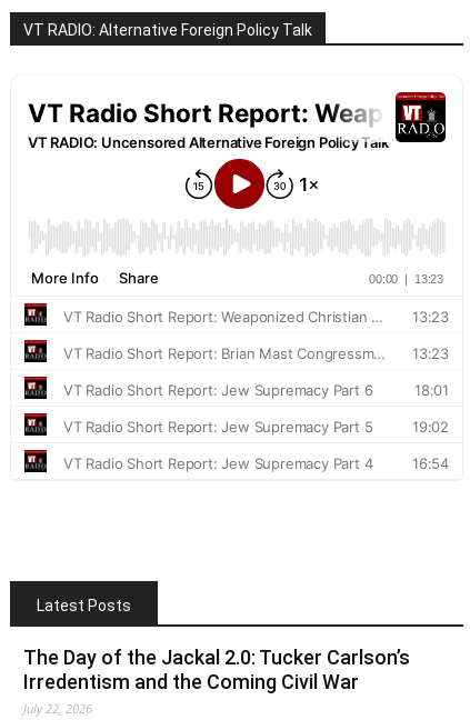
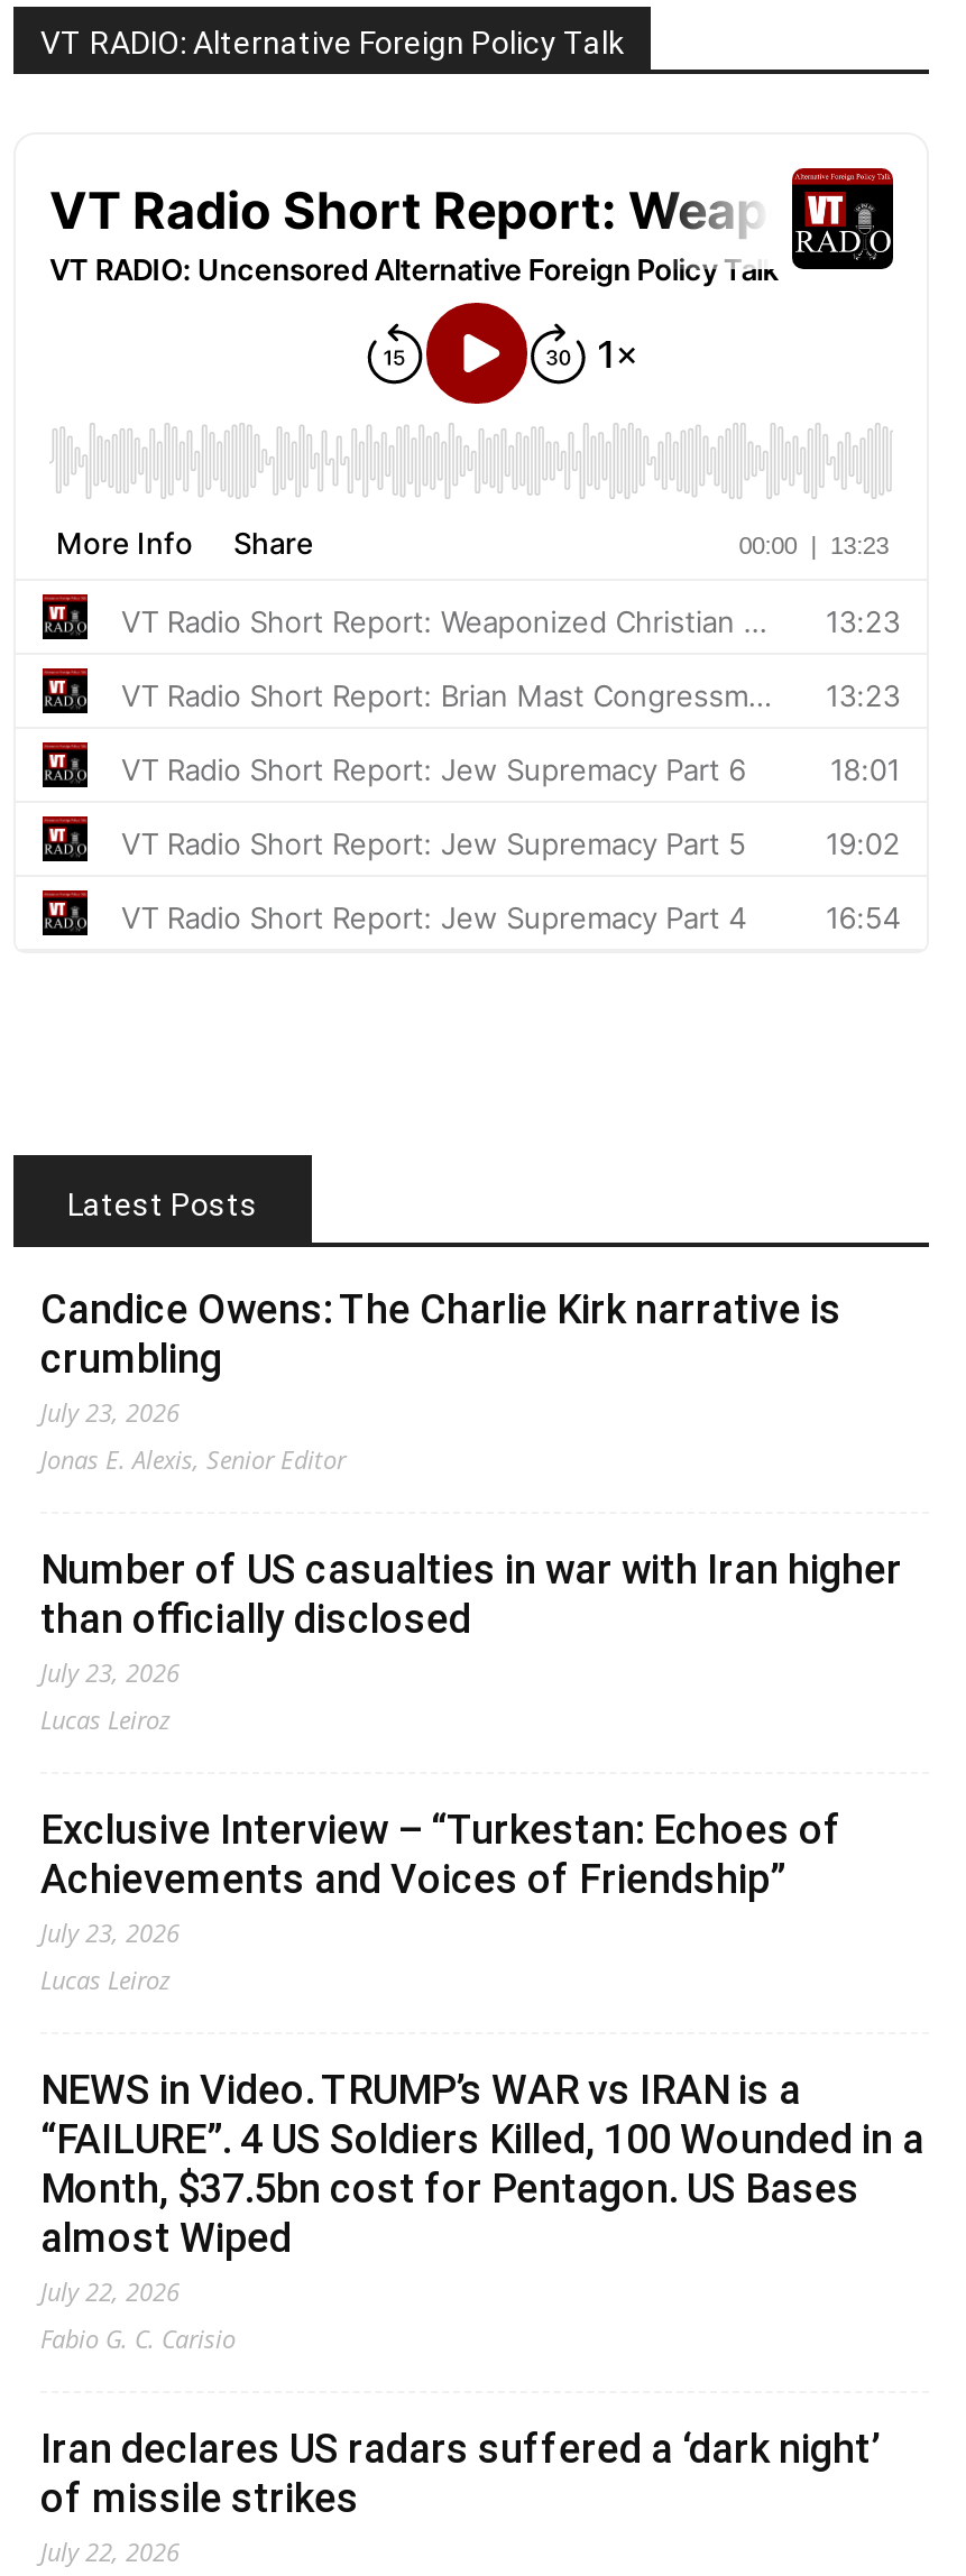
- The Day of the Jackal 2.0: Tucker Carlson’s
- Irredentism and the Coming Civil War
+ Candice Owens: The Charlie Kirk narrative is
+ crumbling
+ July 23, 2026
+ Jonas E. Alexis, Senior Editor
+ Number of US casualties in war with Iran higher
+ than officially disclosed
+ July 23, 2026
+ Lucas Leiroz
+ Exclusive Interview – “Turkestan: Echoes of
+ Achievements and Voices of Friendship”
+ July 23, 2026
+ Lucas Leiroz
+ NEWS in Video. TRUMP’s WAR vs IRAN is a
+ “FAILURE”. 4 US Soldiers Killed, 100 Wounded in a
+ Month, $37.5bn cost for Pentagon. US Bases
+ almost Wiped
+ July 22, 2026
+ Fabio G. C. Carisio
+ Iran declares US radars suffered a ‘dark night’
+ of missile strikes
